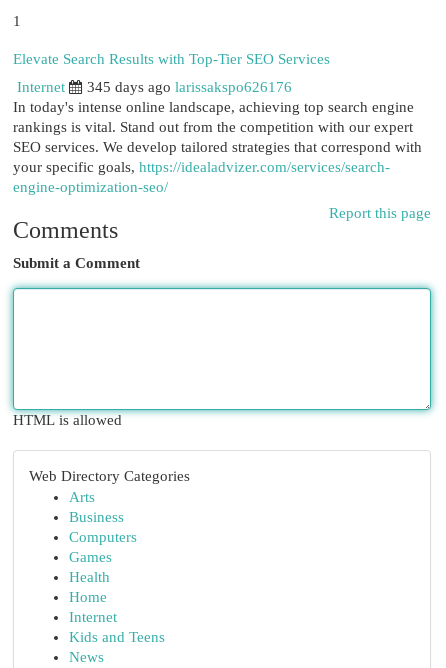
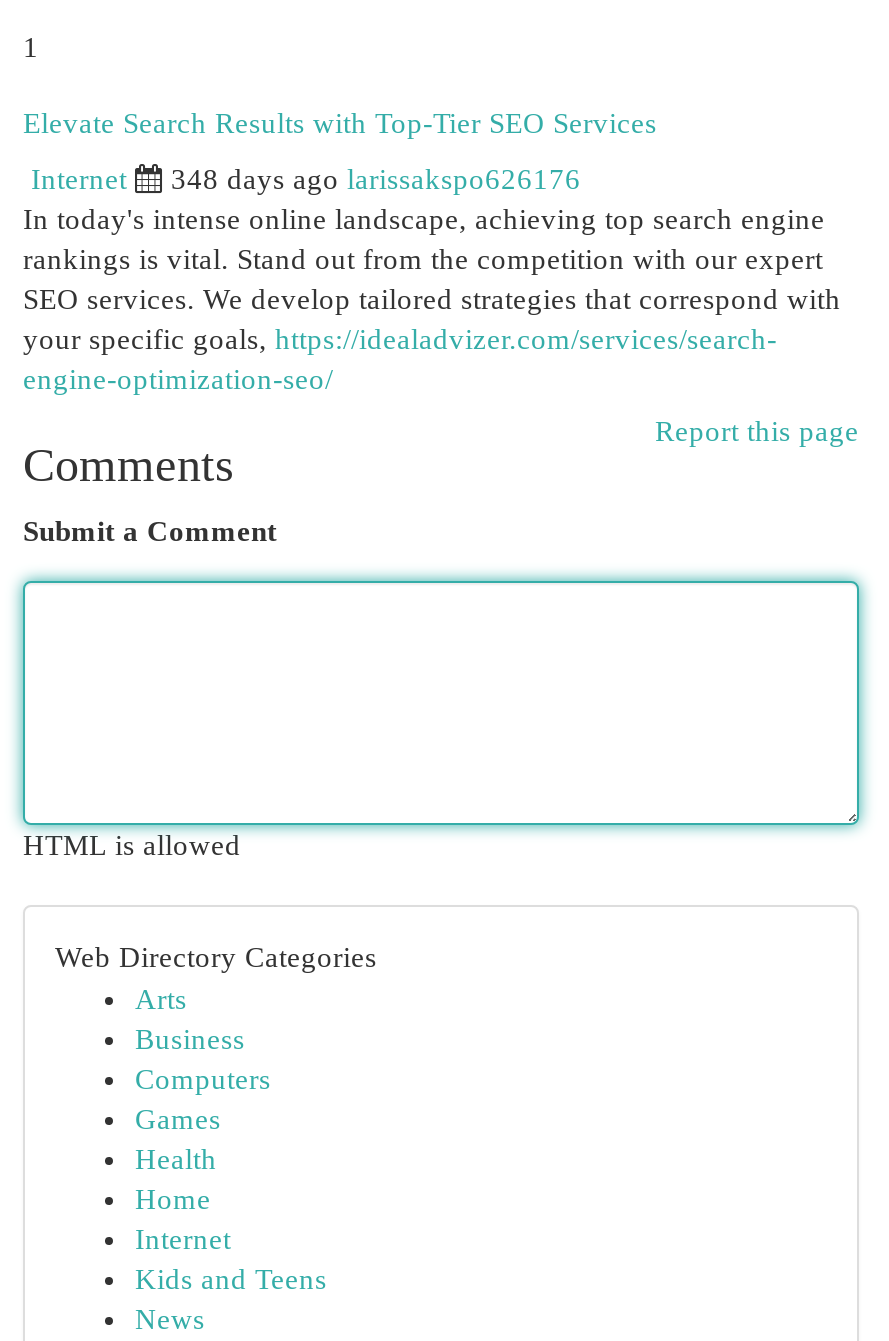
- 345 days ago larissakspo626176
+ 348 days ago larissakspo626176
